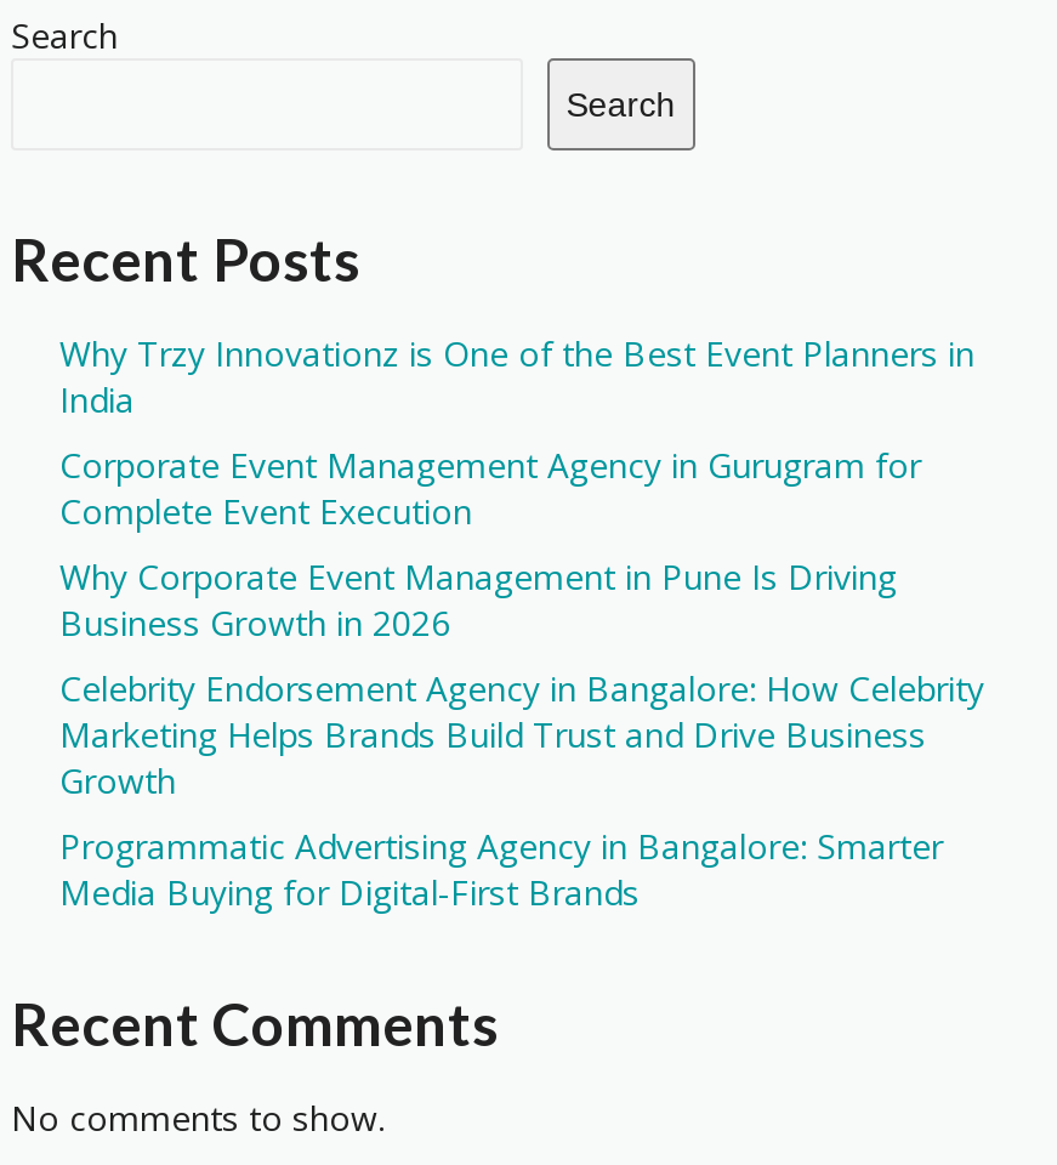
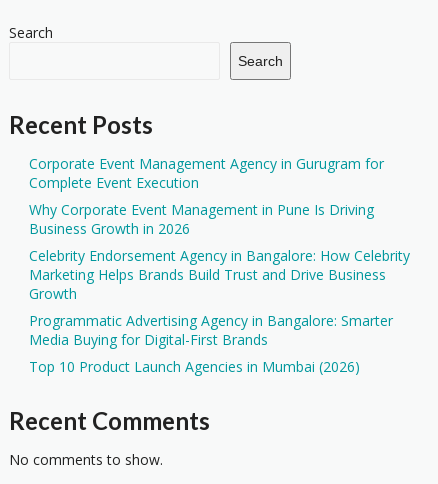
- Why Trzy Innovationz is One of the Best Event Planners in
- India

moved up: Corporate Event Management Agency in Gurugram for | Complete Event Execution | Why Corporate Event Management in Pune Is Driving | ... | Programmatic Advertising Agency in Bangalore: Smarter | Media Buying for Digital-First Brands

+ Top 10 Product Launch Agencies in Mumbai (2026)
